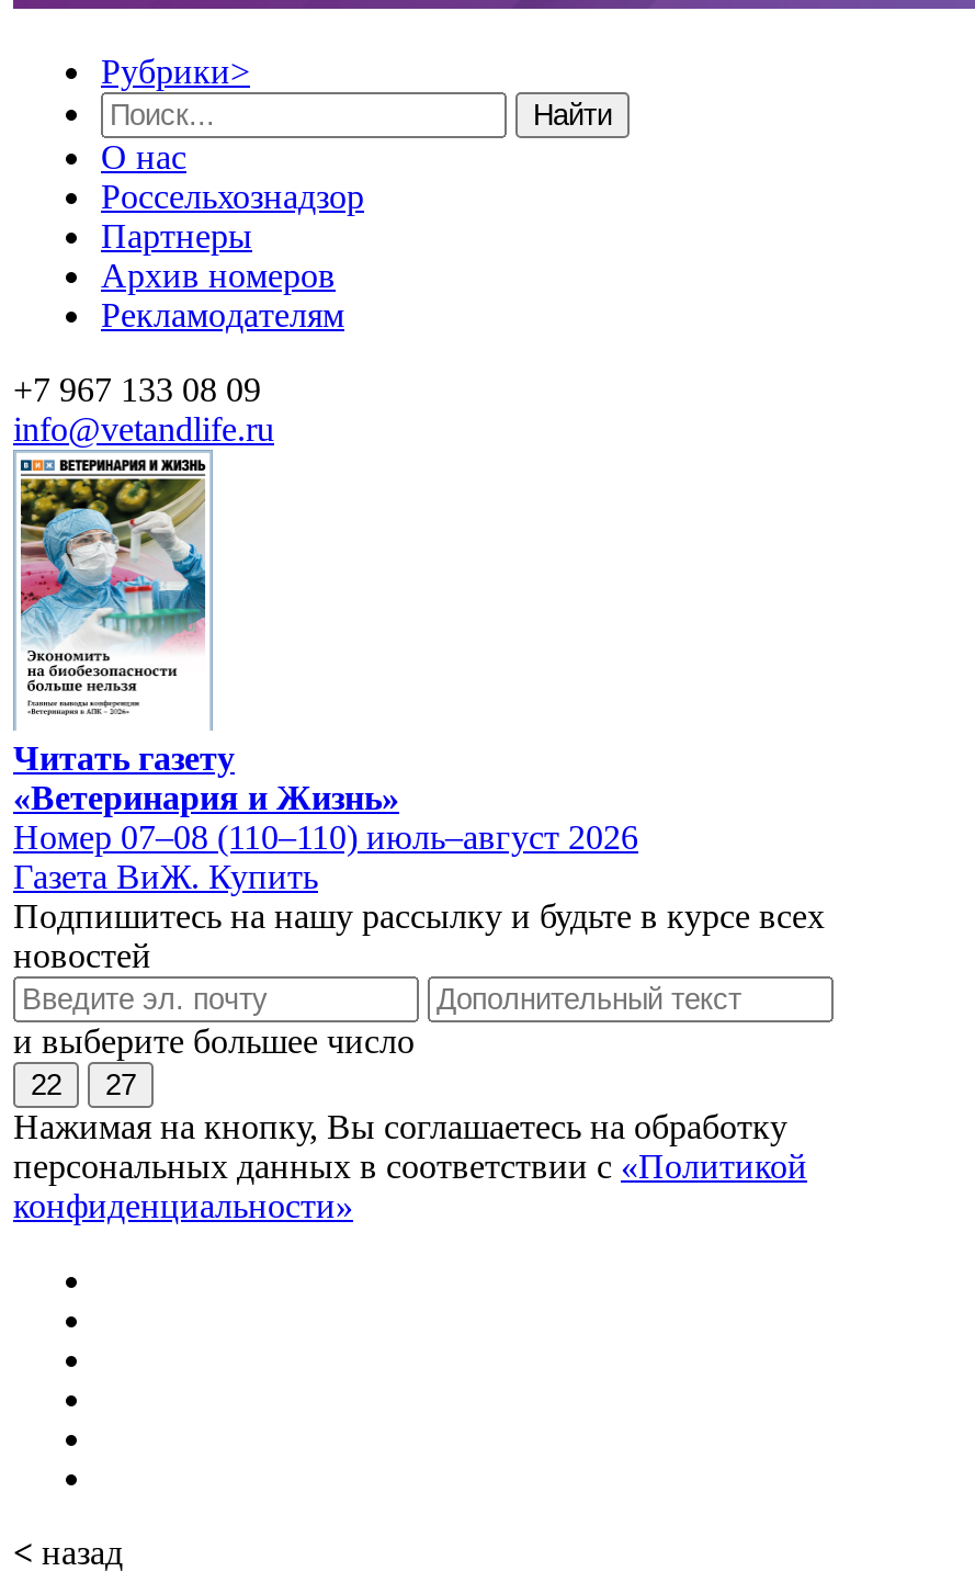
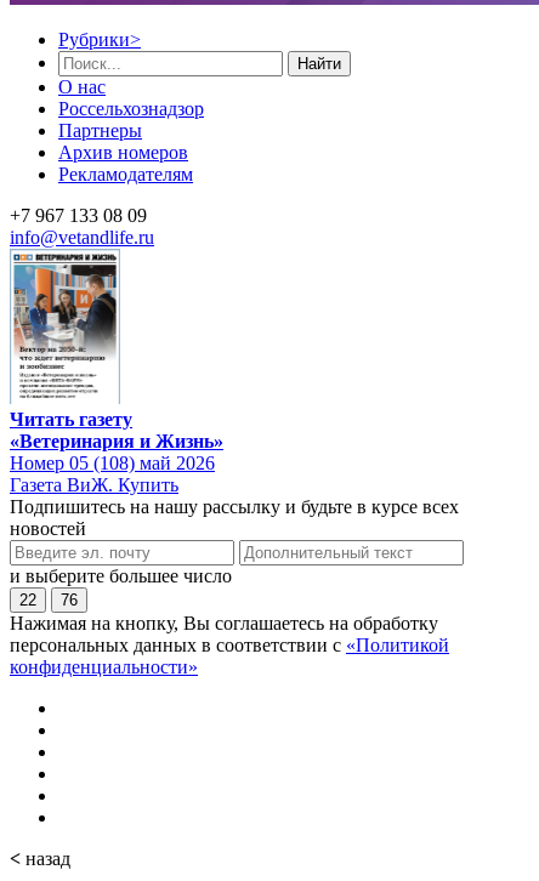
- [image]
+ [image]

- Номер 07–08 (110–110) июль–август 2026
+ Номер 05 (108) май 2026

- 22 27
+ 22 76
